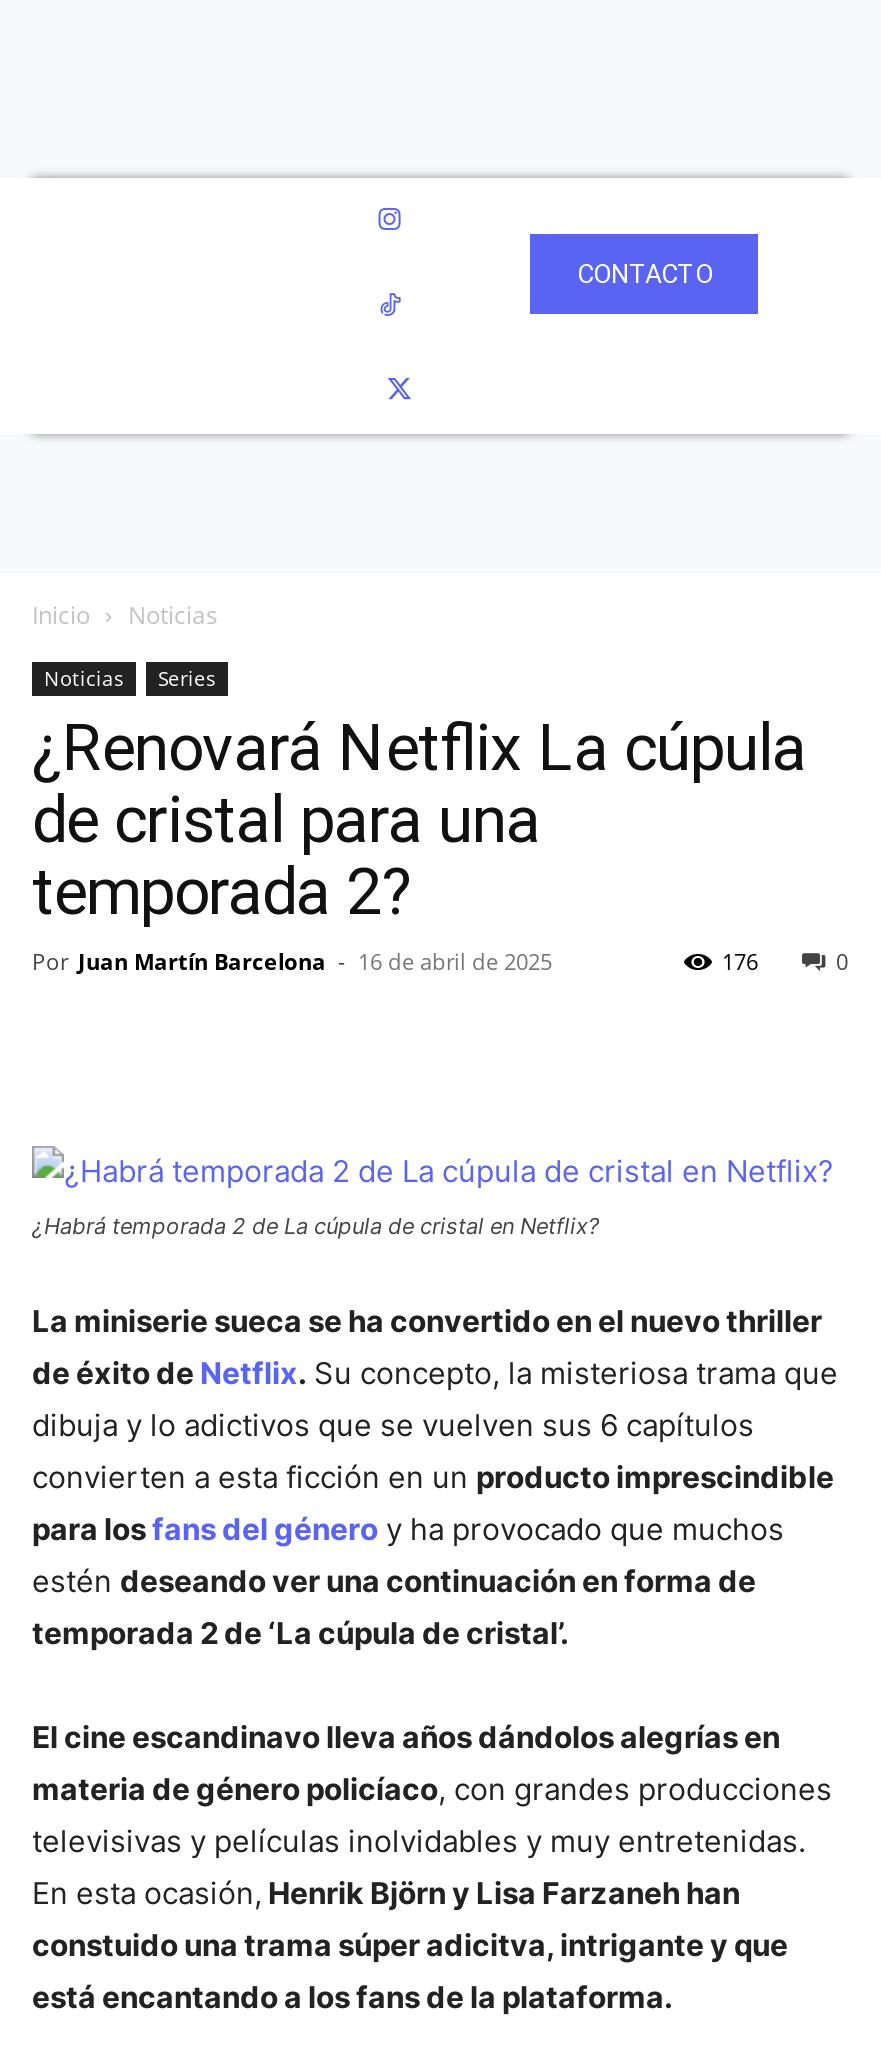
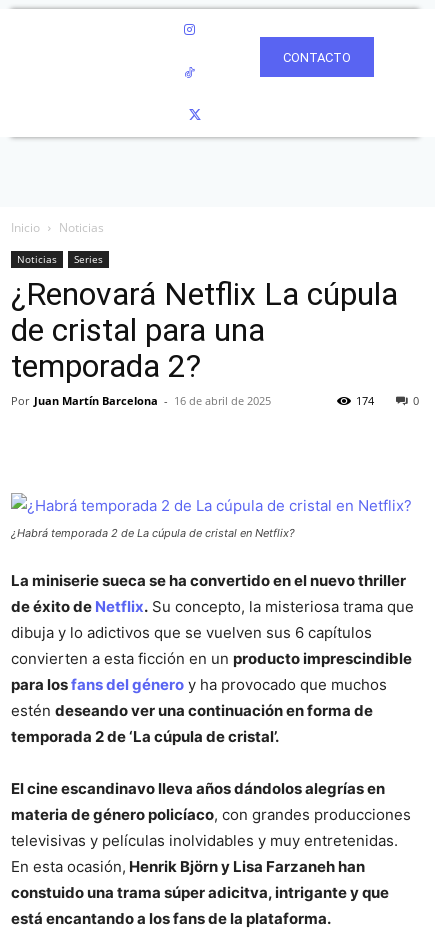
- 176
+ 174
